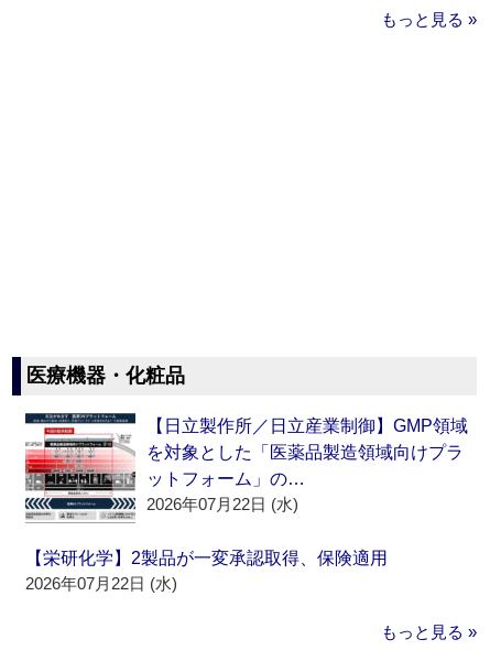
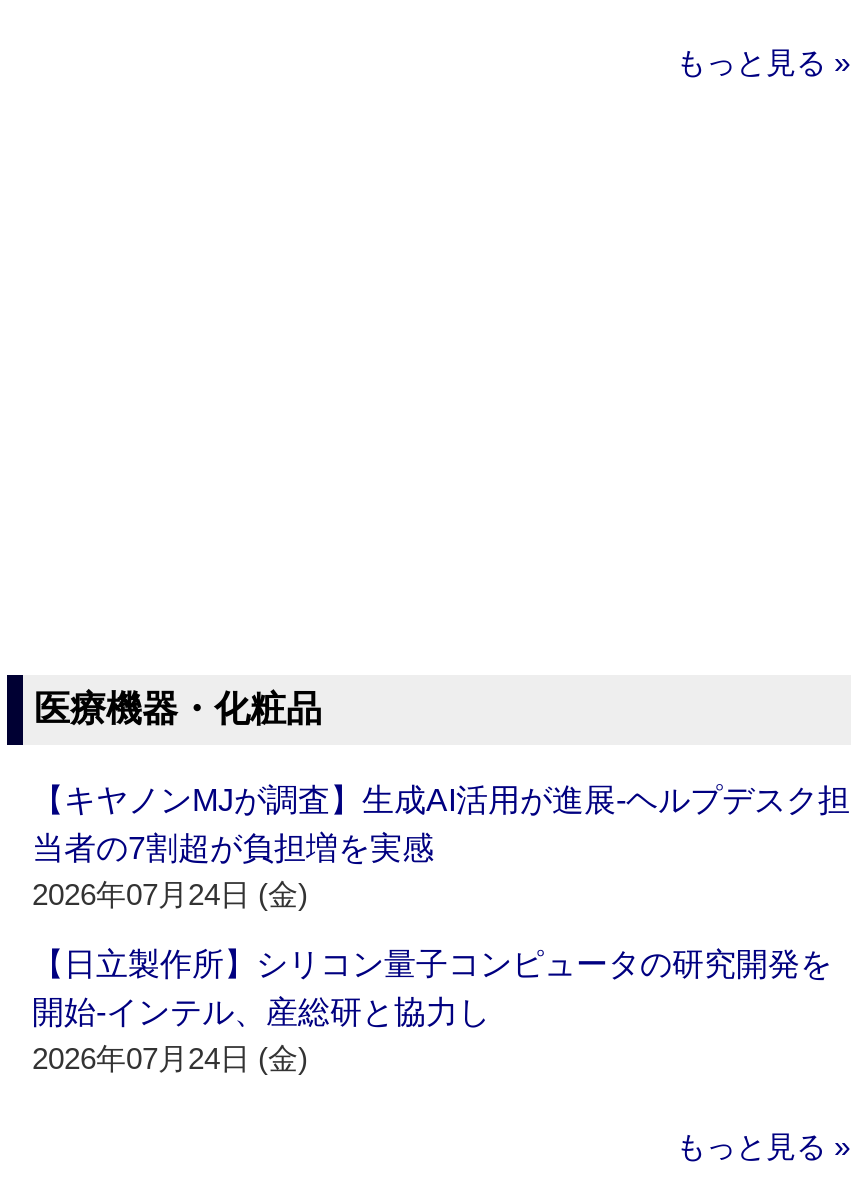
- 【日立製作所／日立産業制御】GMP領域
- を対象とした「医薬品製造領域向けプラ
- ットフォーム」の…
- 2026年07月22日 (水)
+ 【キヤノンMJが調査】生成AI活用が進展‐ヘルプデスク担
+ 当者の7割超が負担増を実感
+ 2026年07月24日 (金)

- 【栄研化学】2製品が一変承認取得、保険適用
- 2026年07月22日 (水)
+ 【日立製作所】シリコン量子コンピュータの研究開発を
+ 開始‐インテル、産総研と協力し
+ 2026年07月24日 (金)
